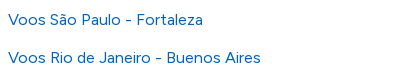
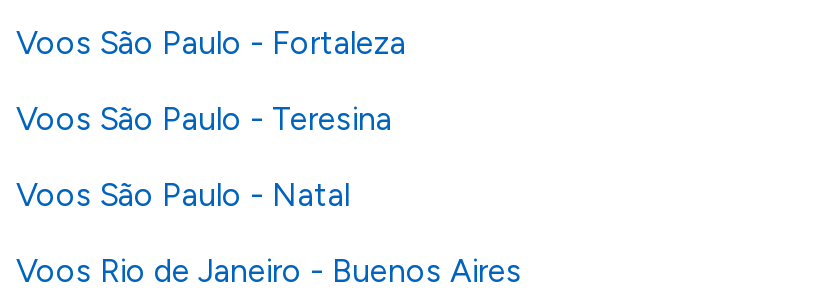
+ Voos São Paulo - Teresina
+ Voos São Paulo - Natal
